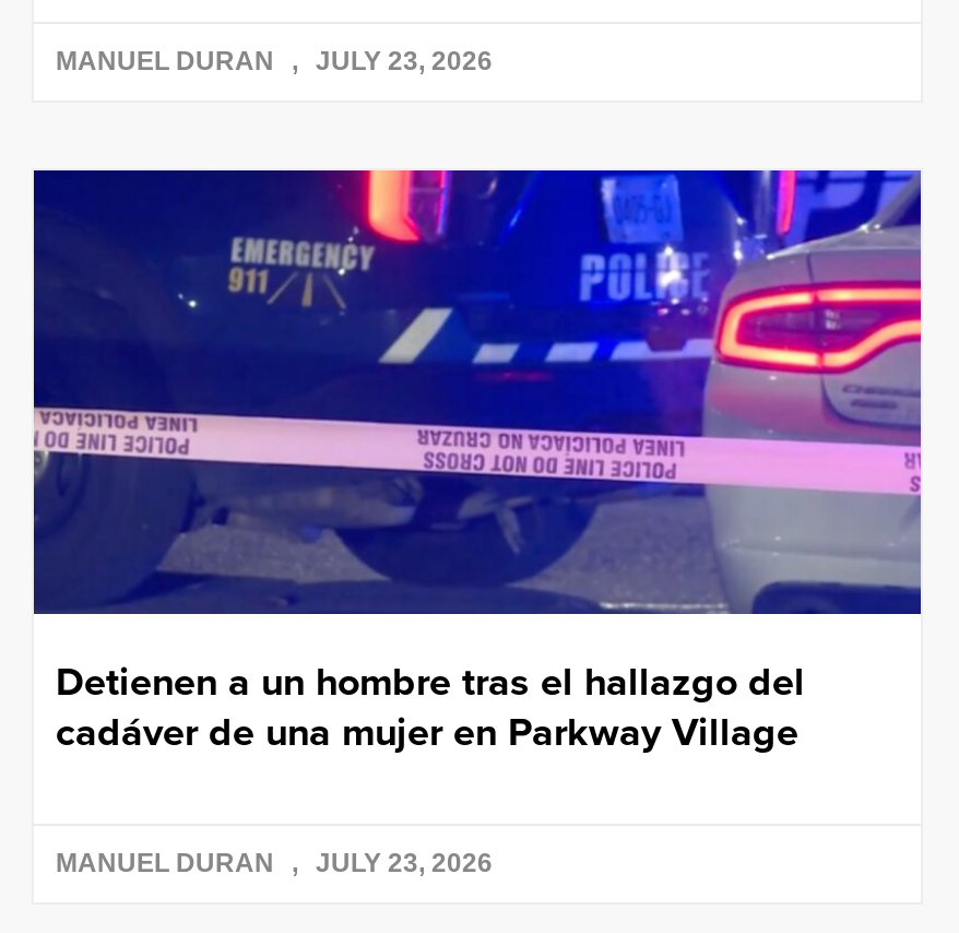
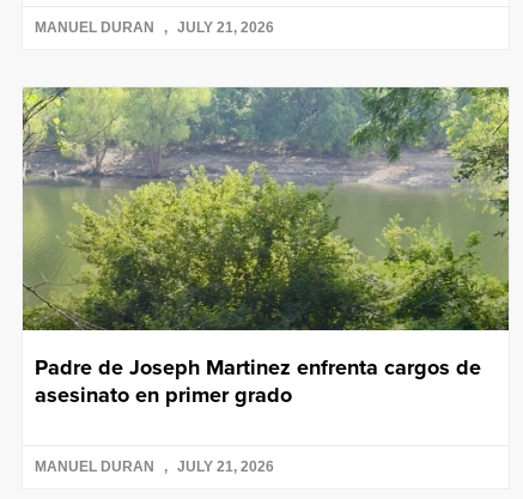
- MANUEL DURAN JULY 23, 2026
+ MANUEL DURAN JULY 21, 2026

- [image]
- Detienen a un hombre tras el hallazgo del
- cadáver de una mujer en Parkway Village
+ [image]
+ Padre de Joseph Martinez enfrenta cargos de
+ asesinato en primer grado

- MANUEL DURAN JULY 23, 2026
+ MANUEL DURAN JULY 21, 2026
